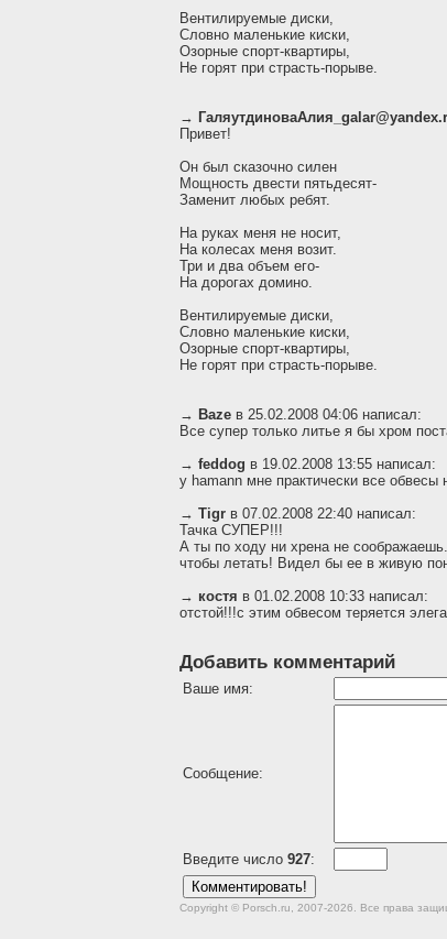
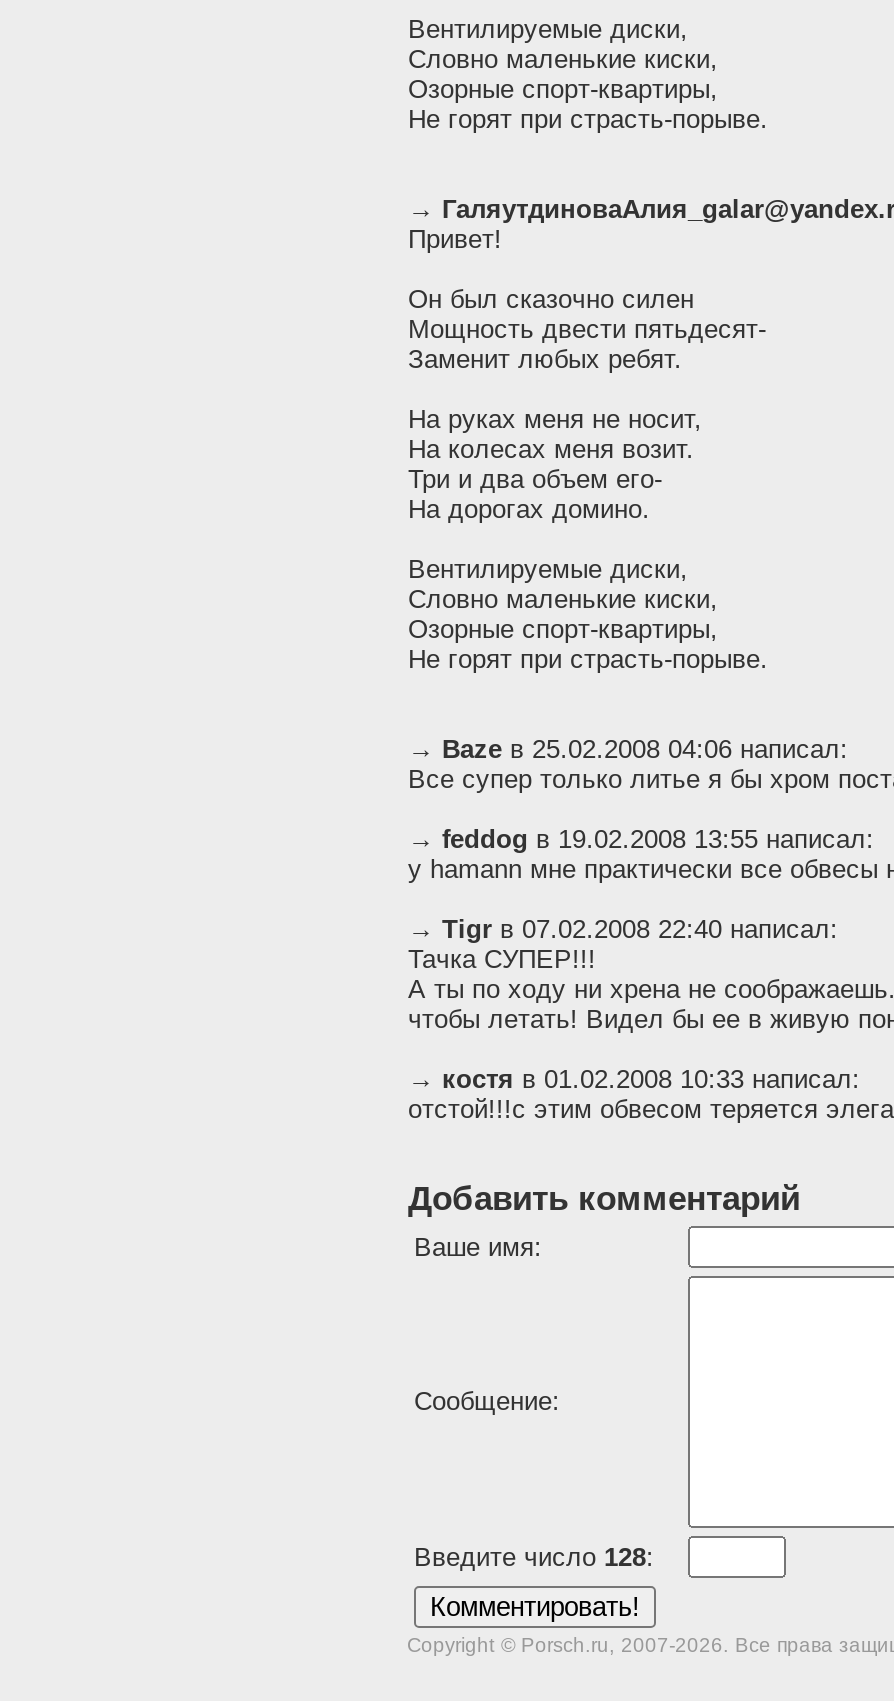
- Введите число 927:
+ Введите число 128:
